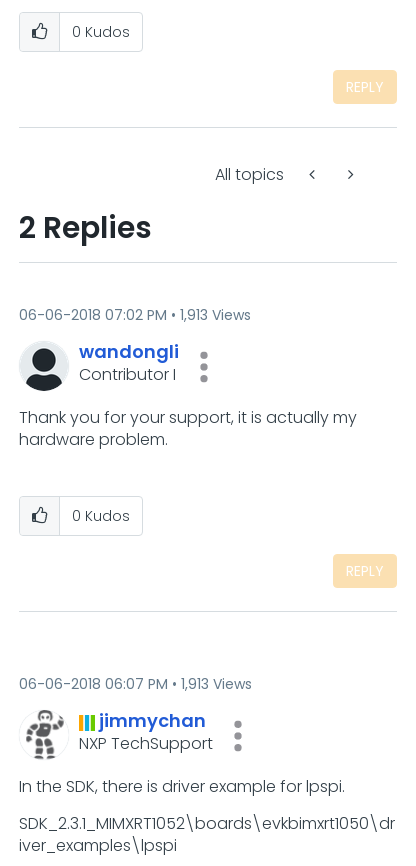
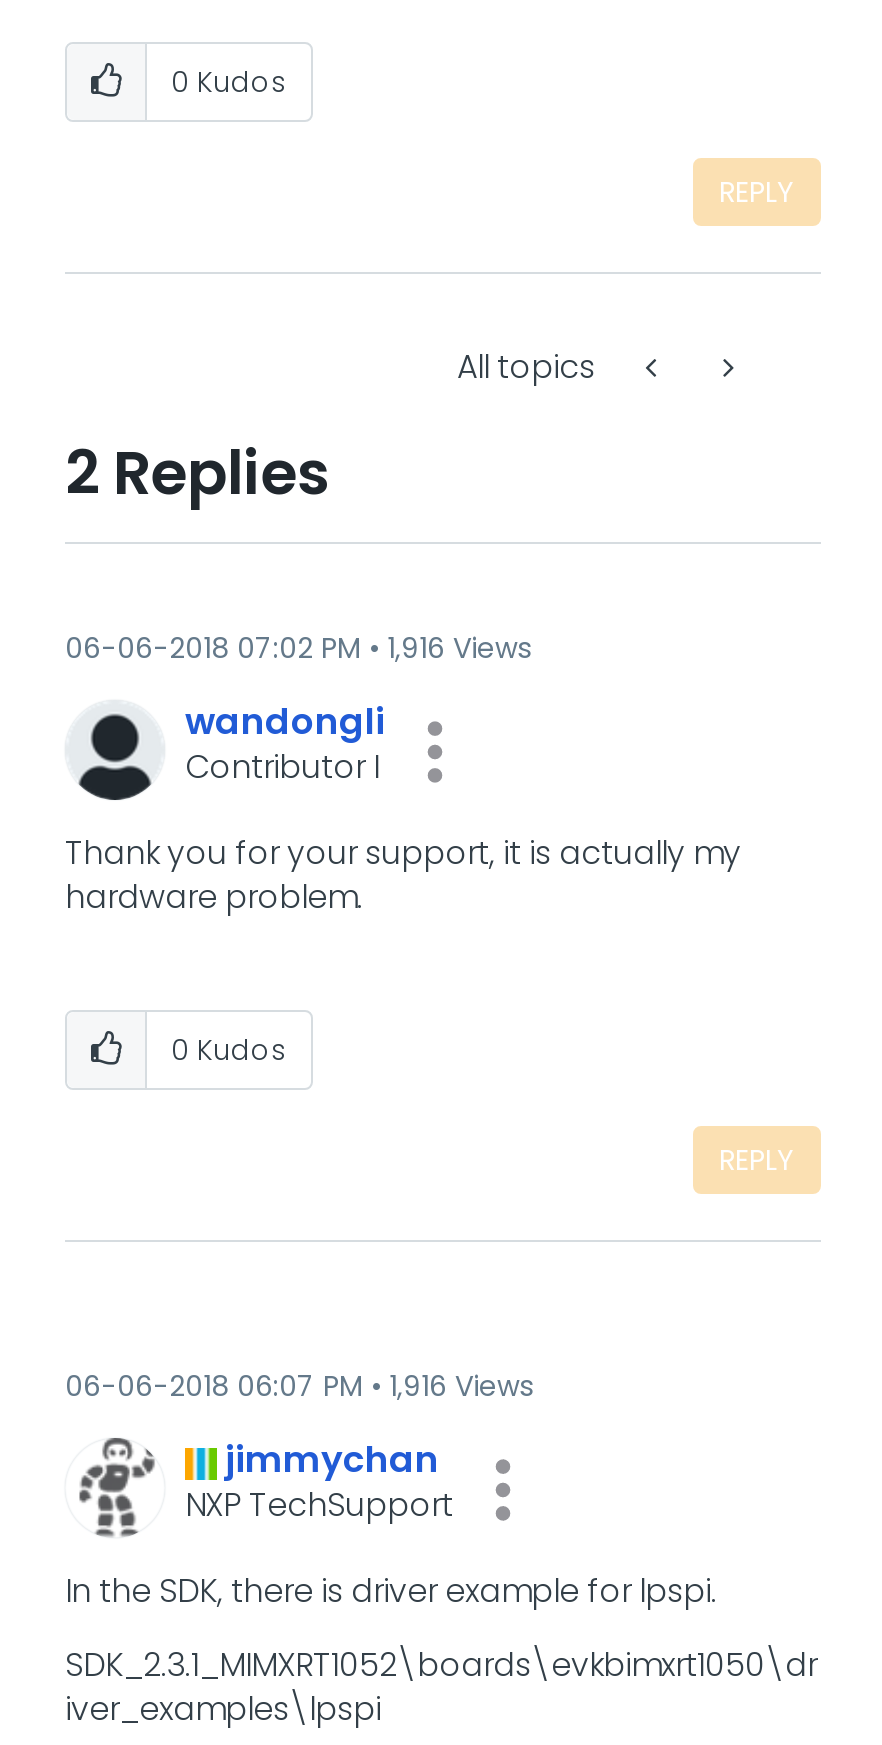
- 06-06-2018 07:02 PM 1,913 Views
+ 06-06-2018 07:02 PM 1,916 Views

- 06-06-2018 06:07 PM 1,913 Views
+ 06-06-2018 06:07 PM 1,916 Views
